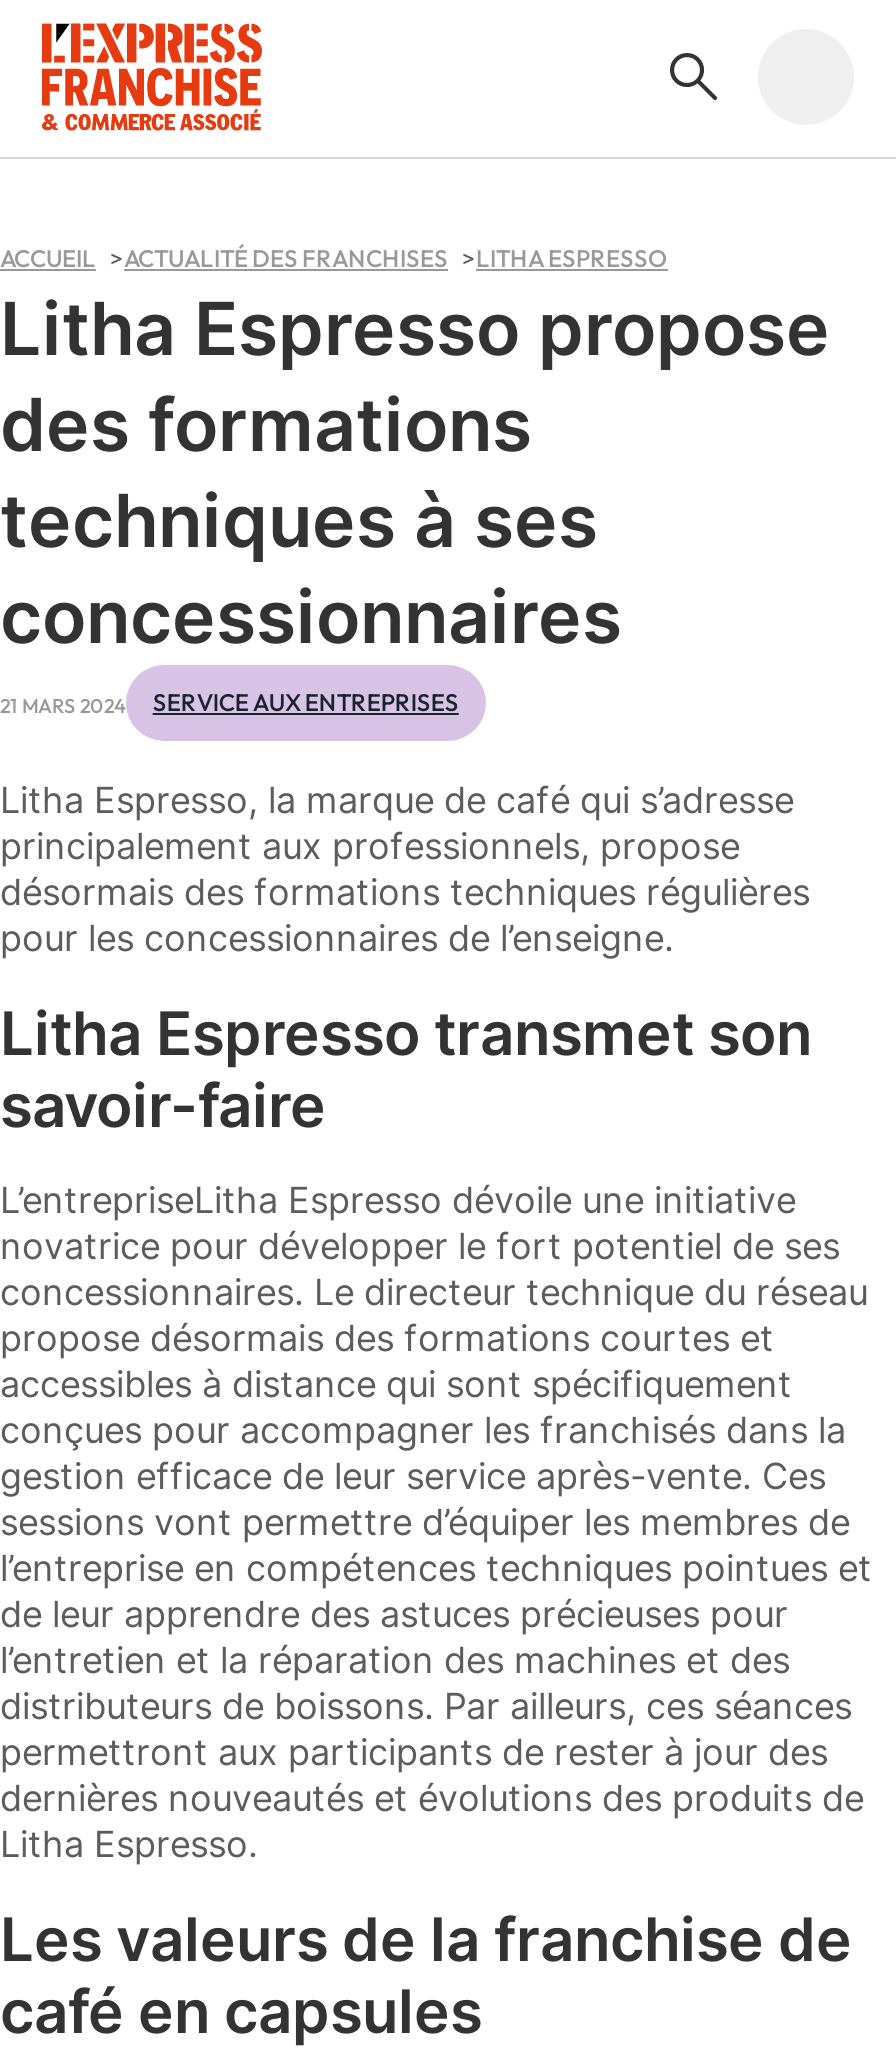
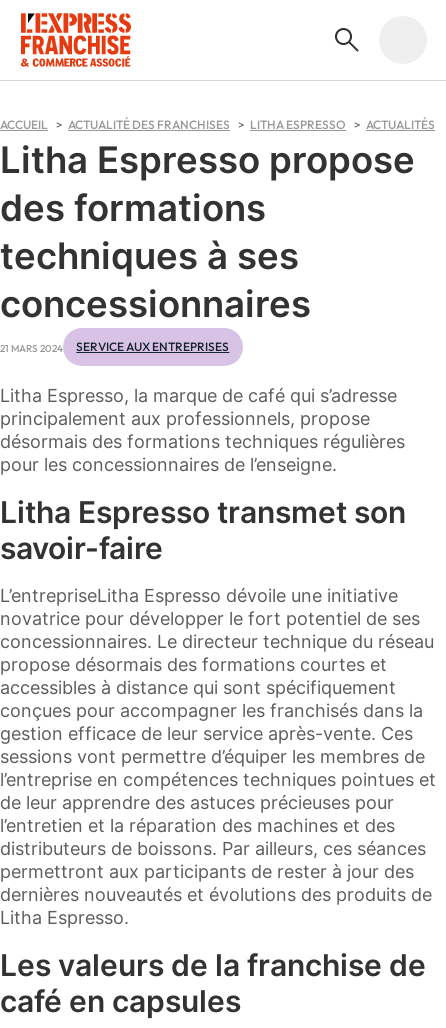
+ ACTUALITÉS
